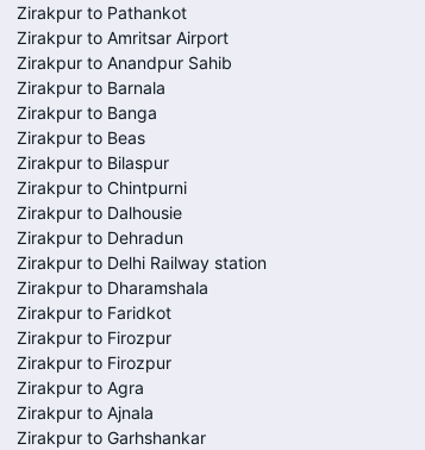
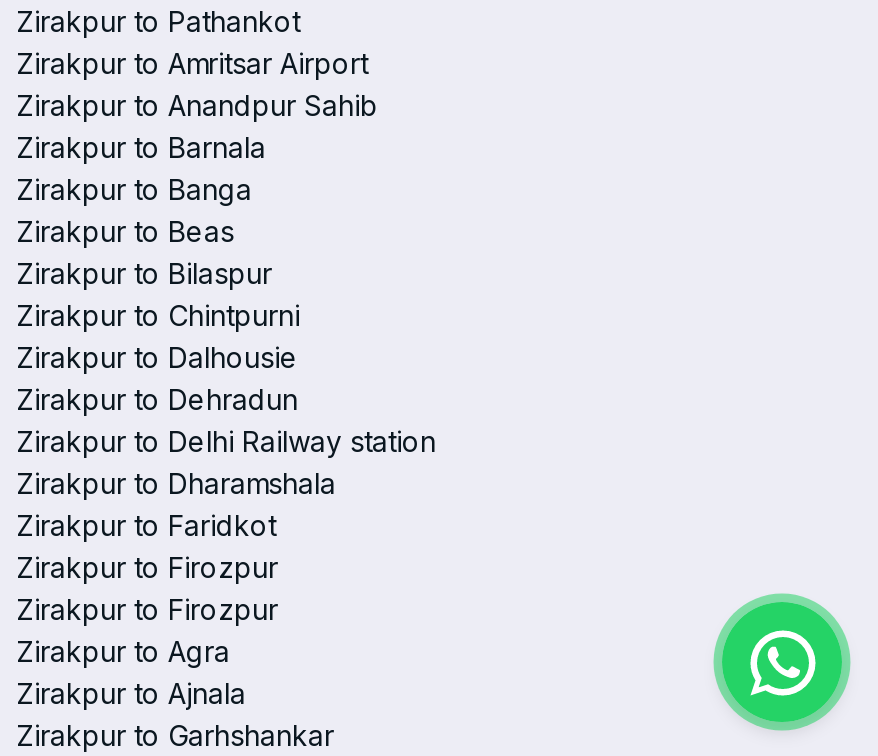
+ [image]
